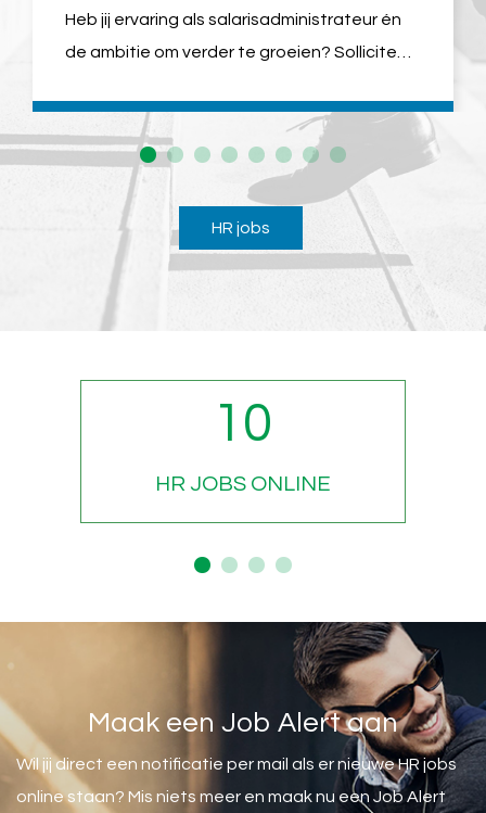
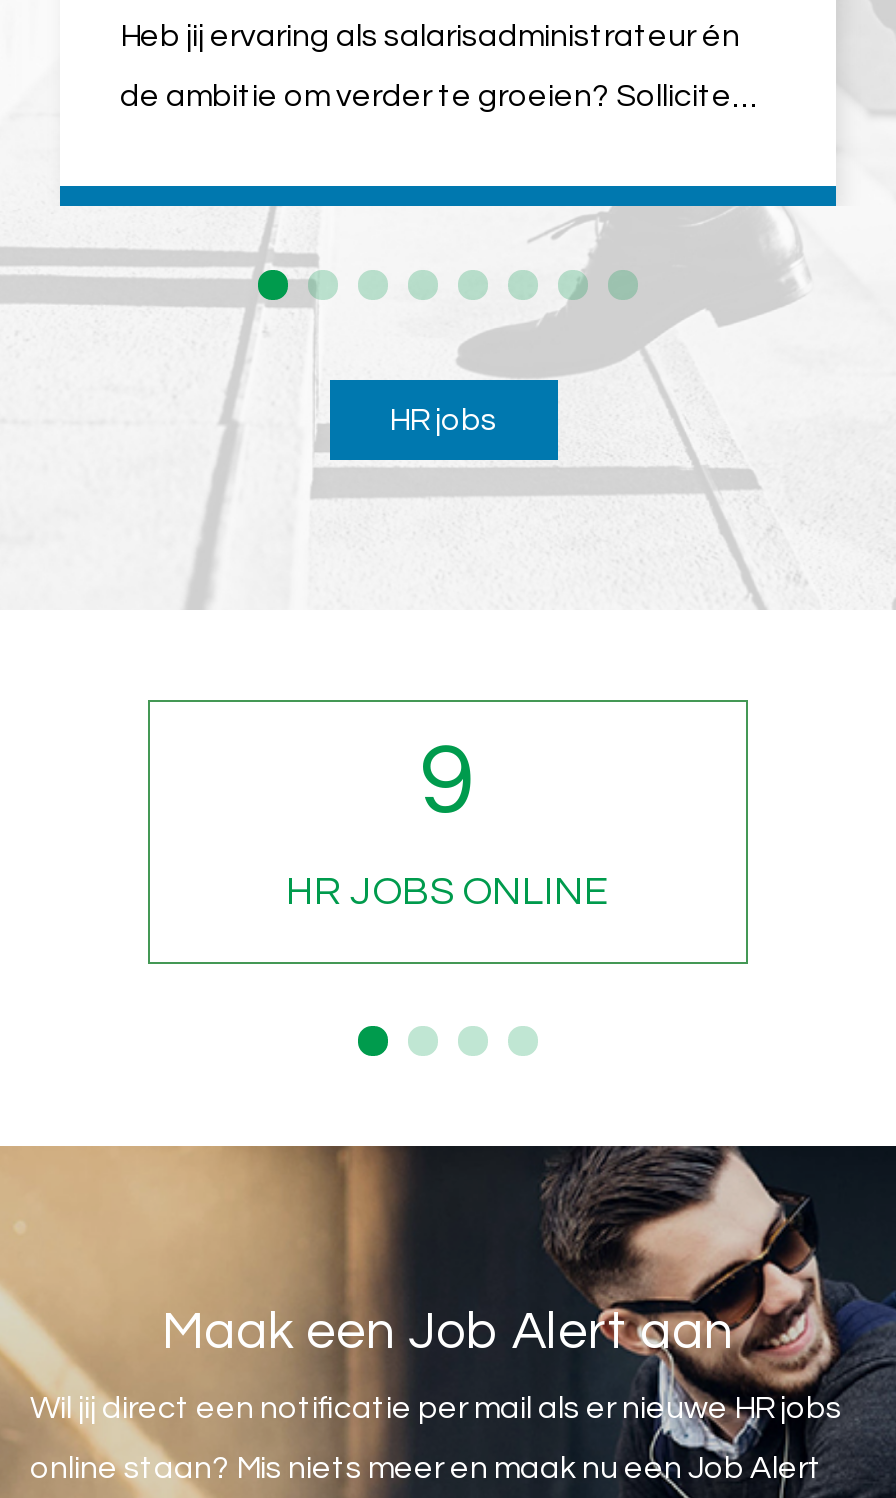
- 10
+ 9
